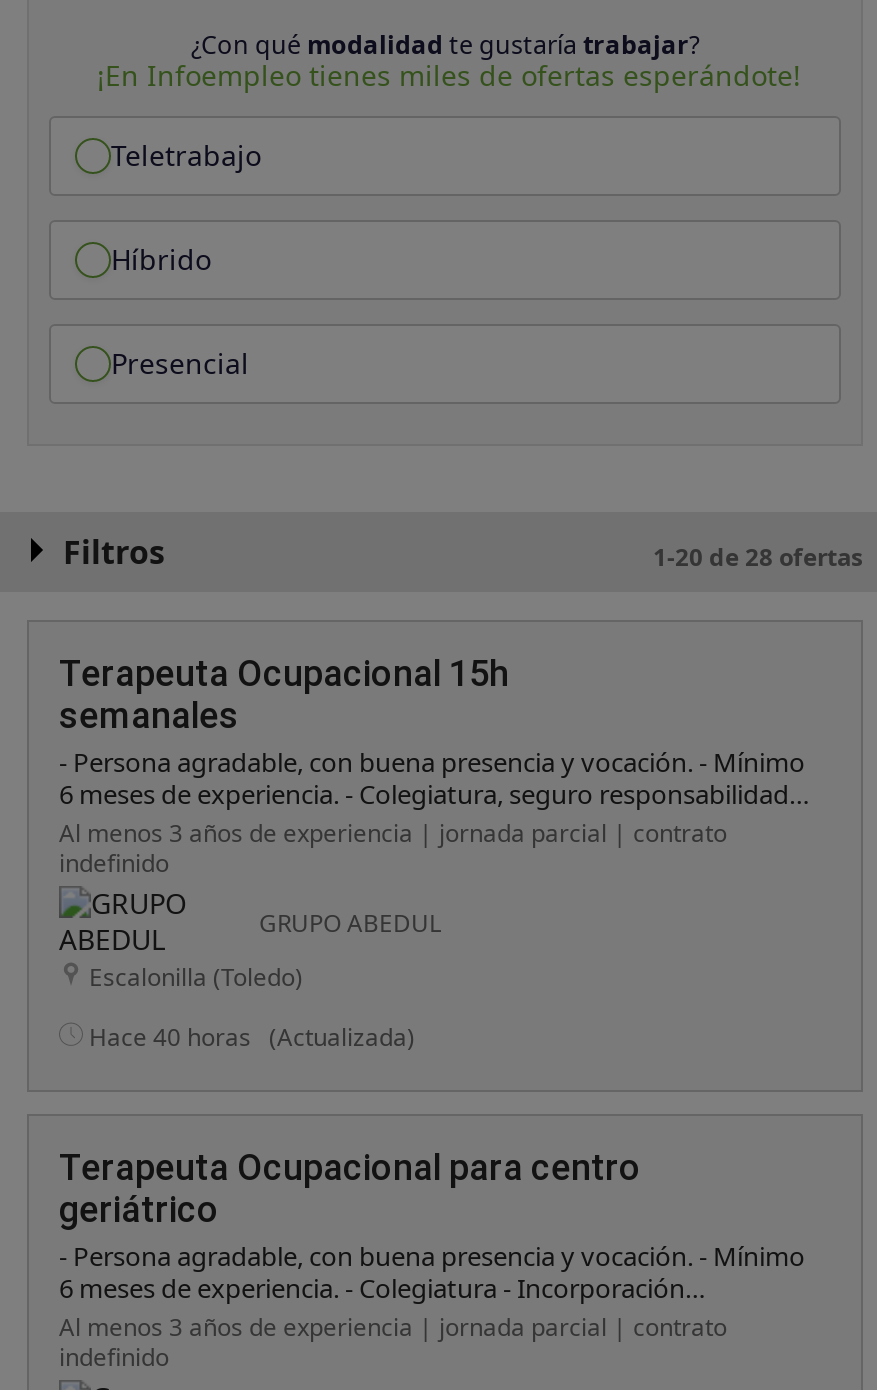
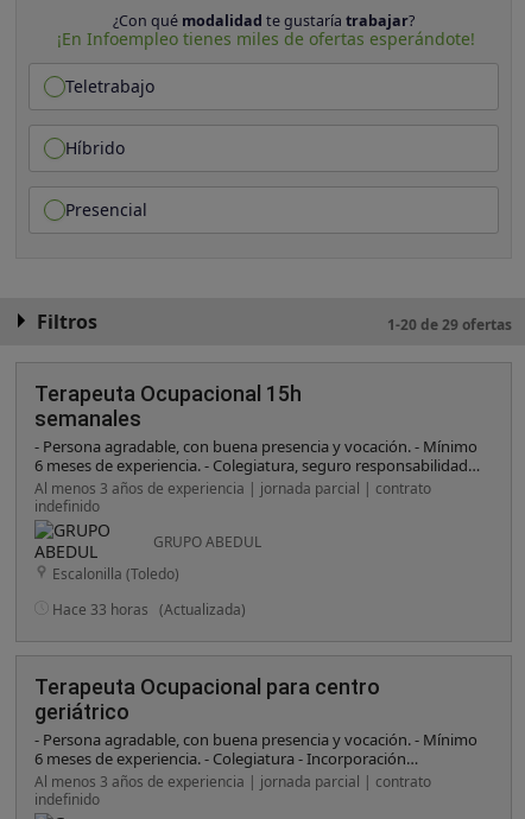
- 1-20 de 28 ofertas
+ 1-20 de 29 ofertas

- Hace 40 horas (Actualizada)
+ Hace 33 horas (Actualizada)
